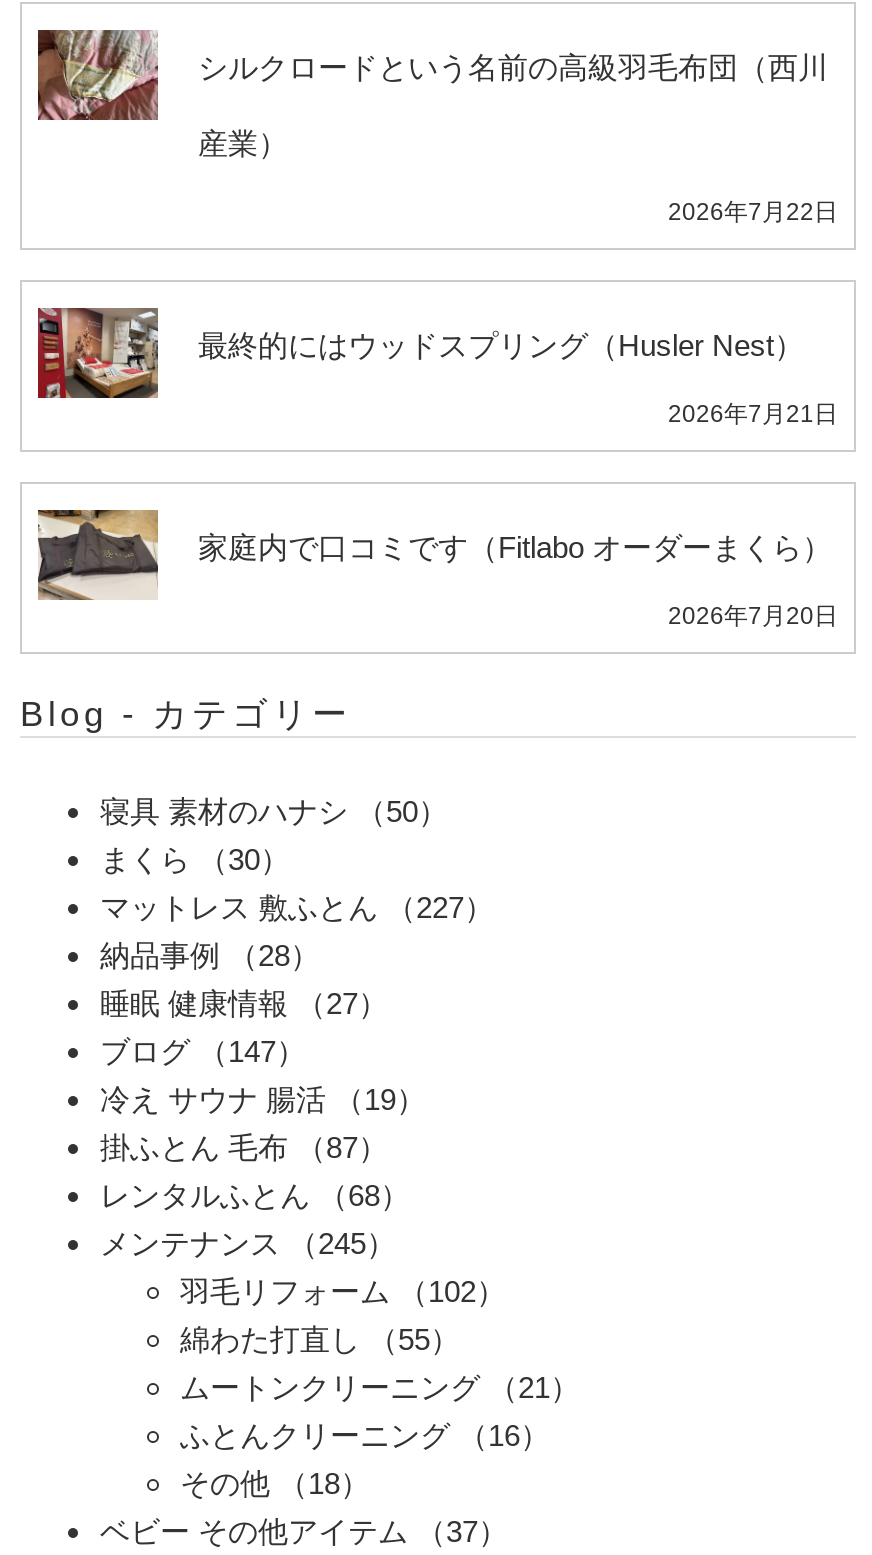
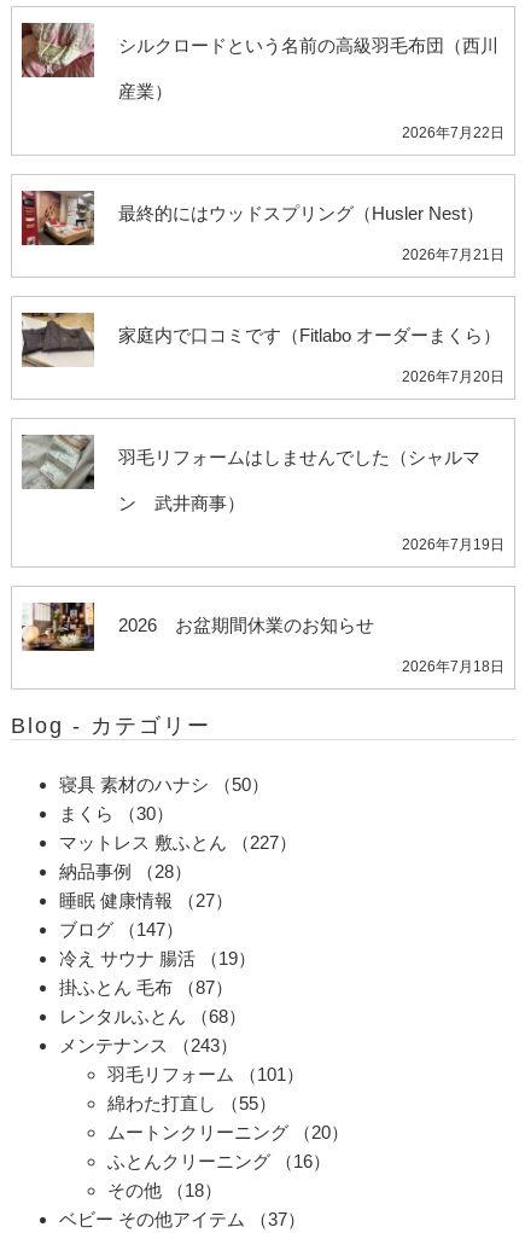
+ [image]
+ 羽毛リフォームはしませんでした（シャルマ
+ ン 武井商事）
+ 2026年7月19日

+ [image]
+ 2026 お盆期間休業のお知らせ
+ 2026年7月18日

- メンテナンス（245）
+ メンテナンス（243）

- 羽毛リフォーム（102）
+ 羽毛リフォーム（101）

- ムートンクリーニング（21）
+ ムートンクリーニング（20）
